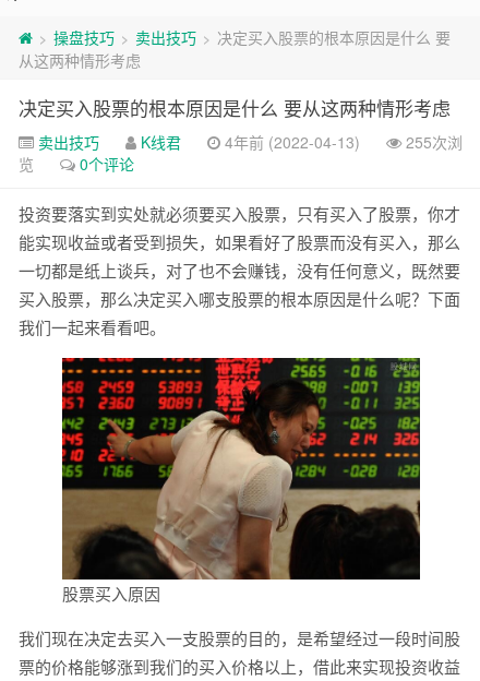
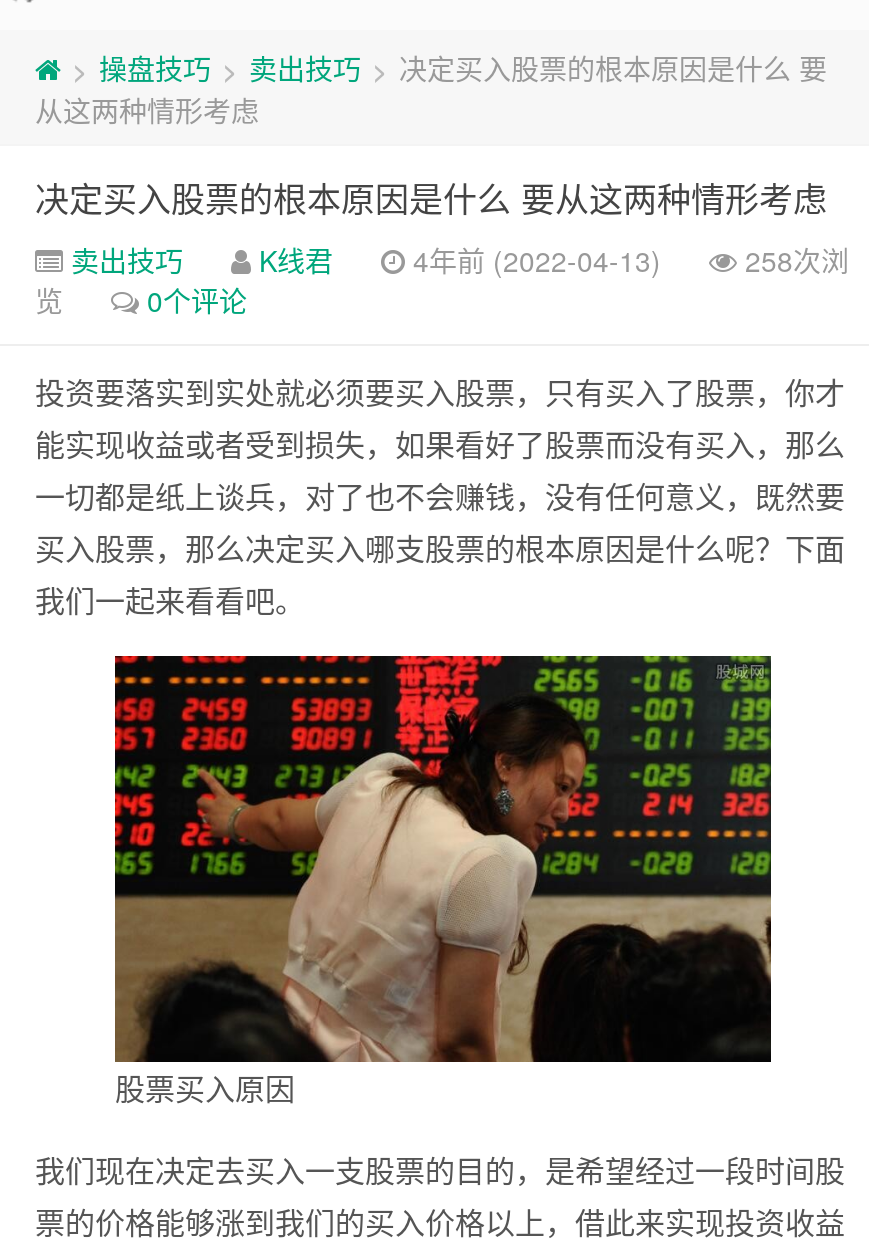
- 卖出技巧 K线君 4年前 (2022-04-13) 255次浏
+ 卖出技巧 K线君 4年前 (2022-04-13) 258次浏
